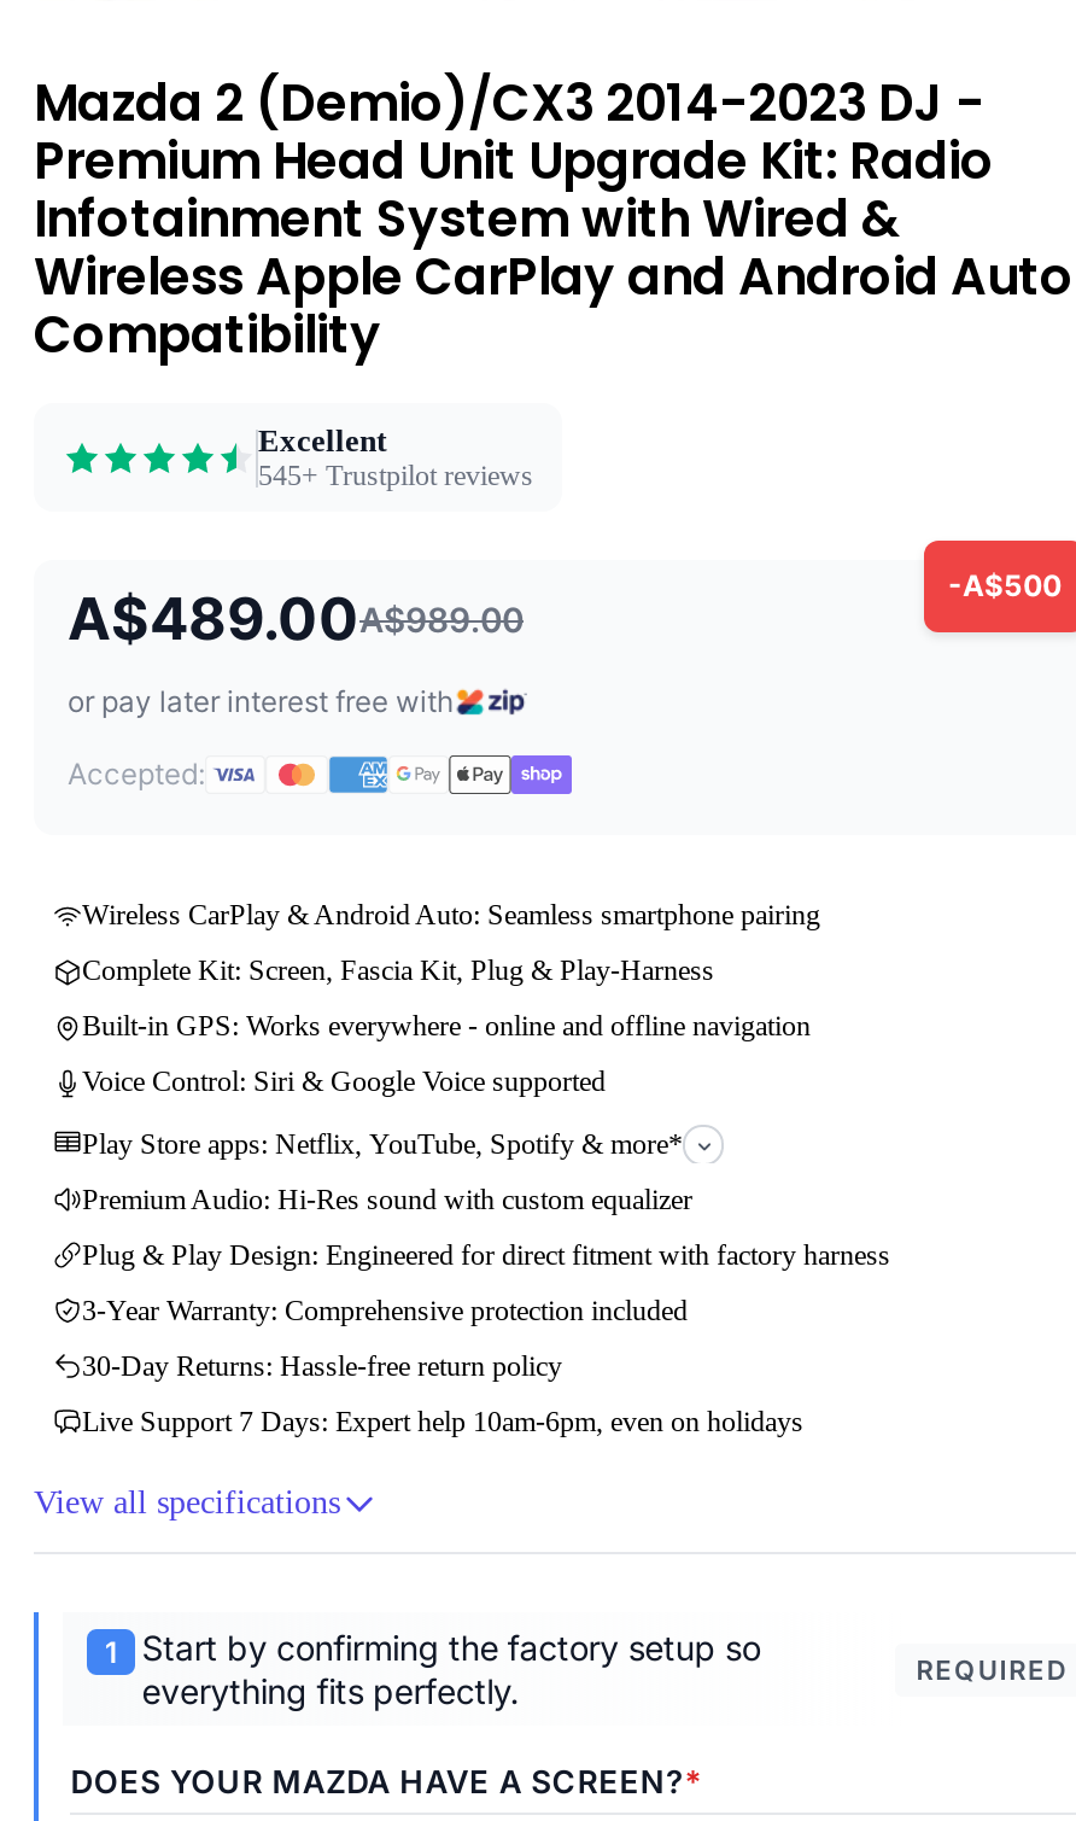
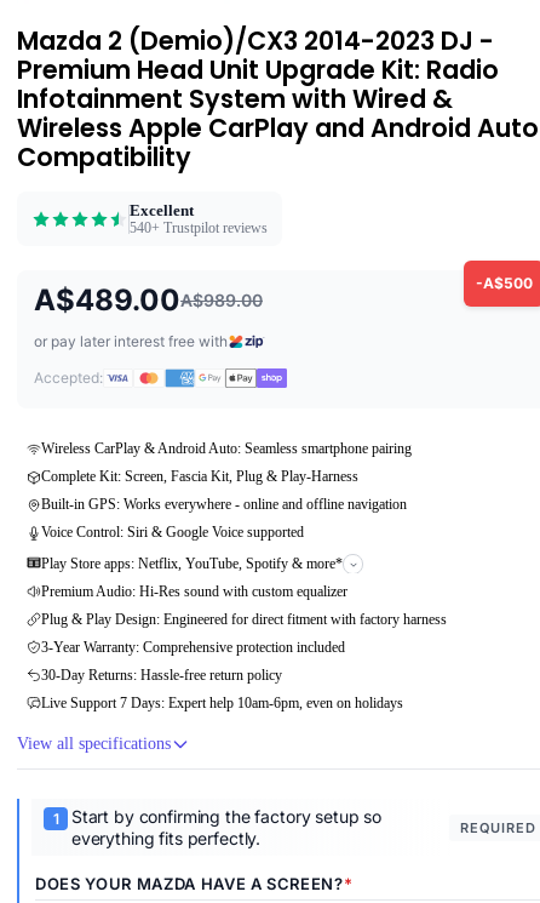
- 545+ Trustpilot reviews
+ 540+ Trustpilot reviews
